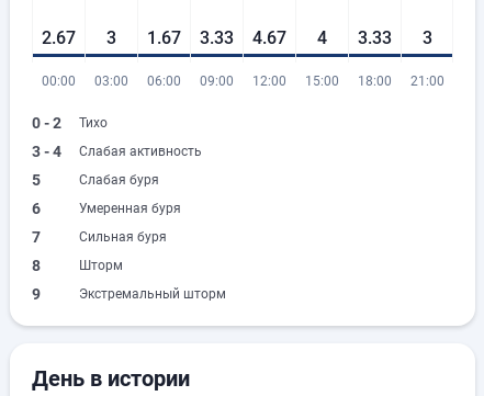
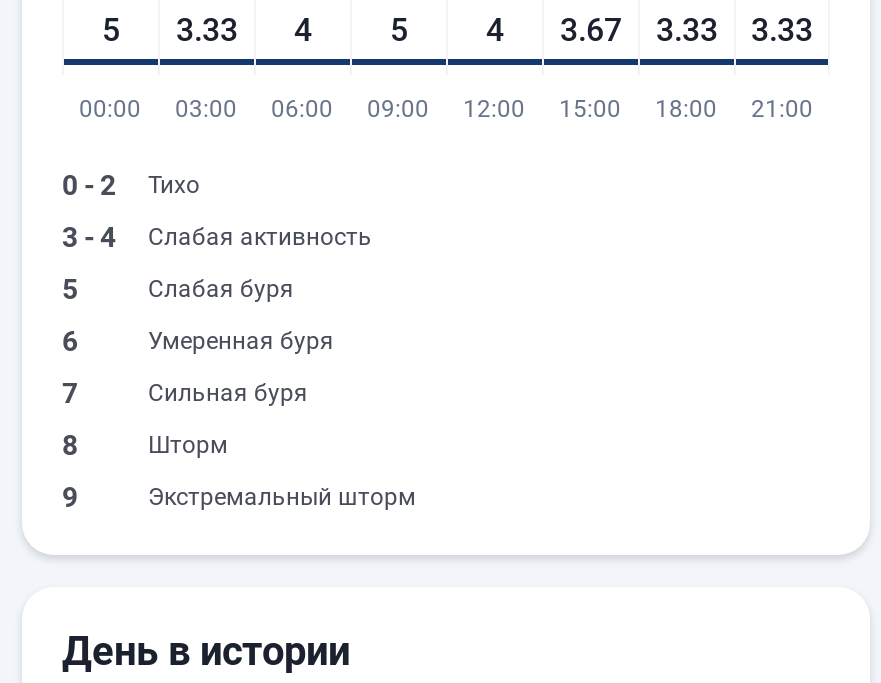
- 2.67
+ 5

- 3
+ 3.33

- 1.67
+ 4

- 3.33
+ 5

- 4.67
+ 4

- 4
+ 3.67

- 3
+ 3.33
